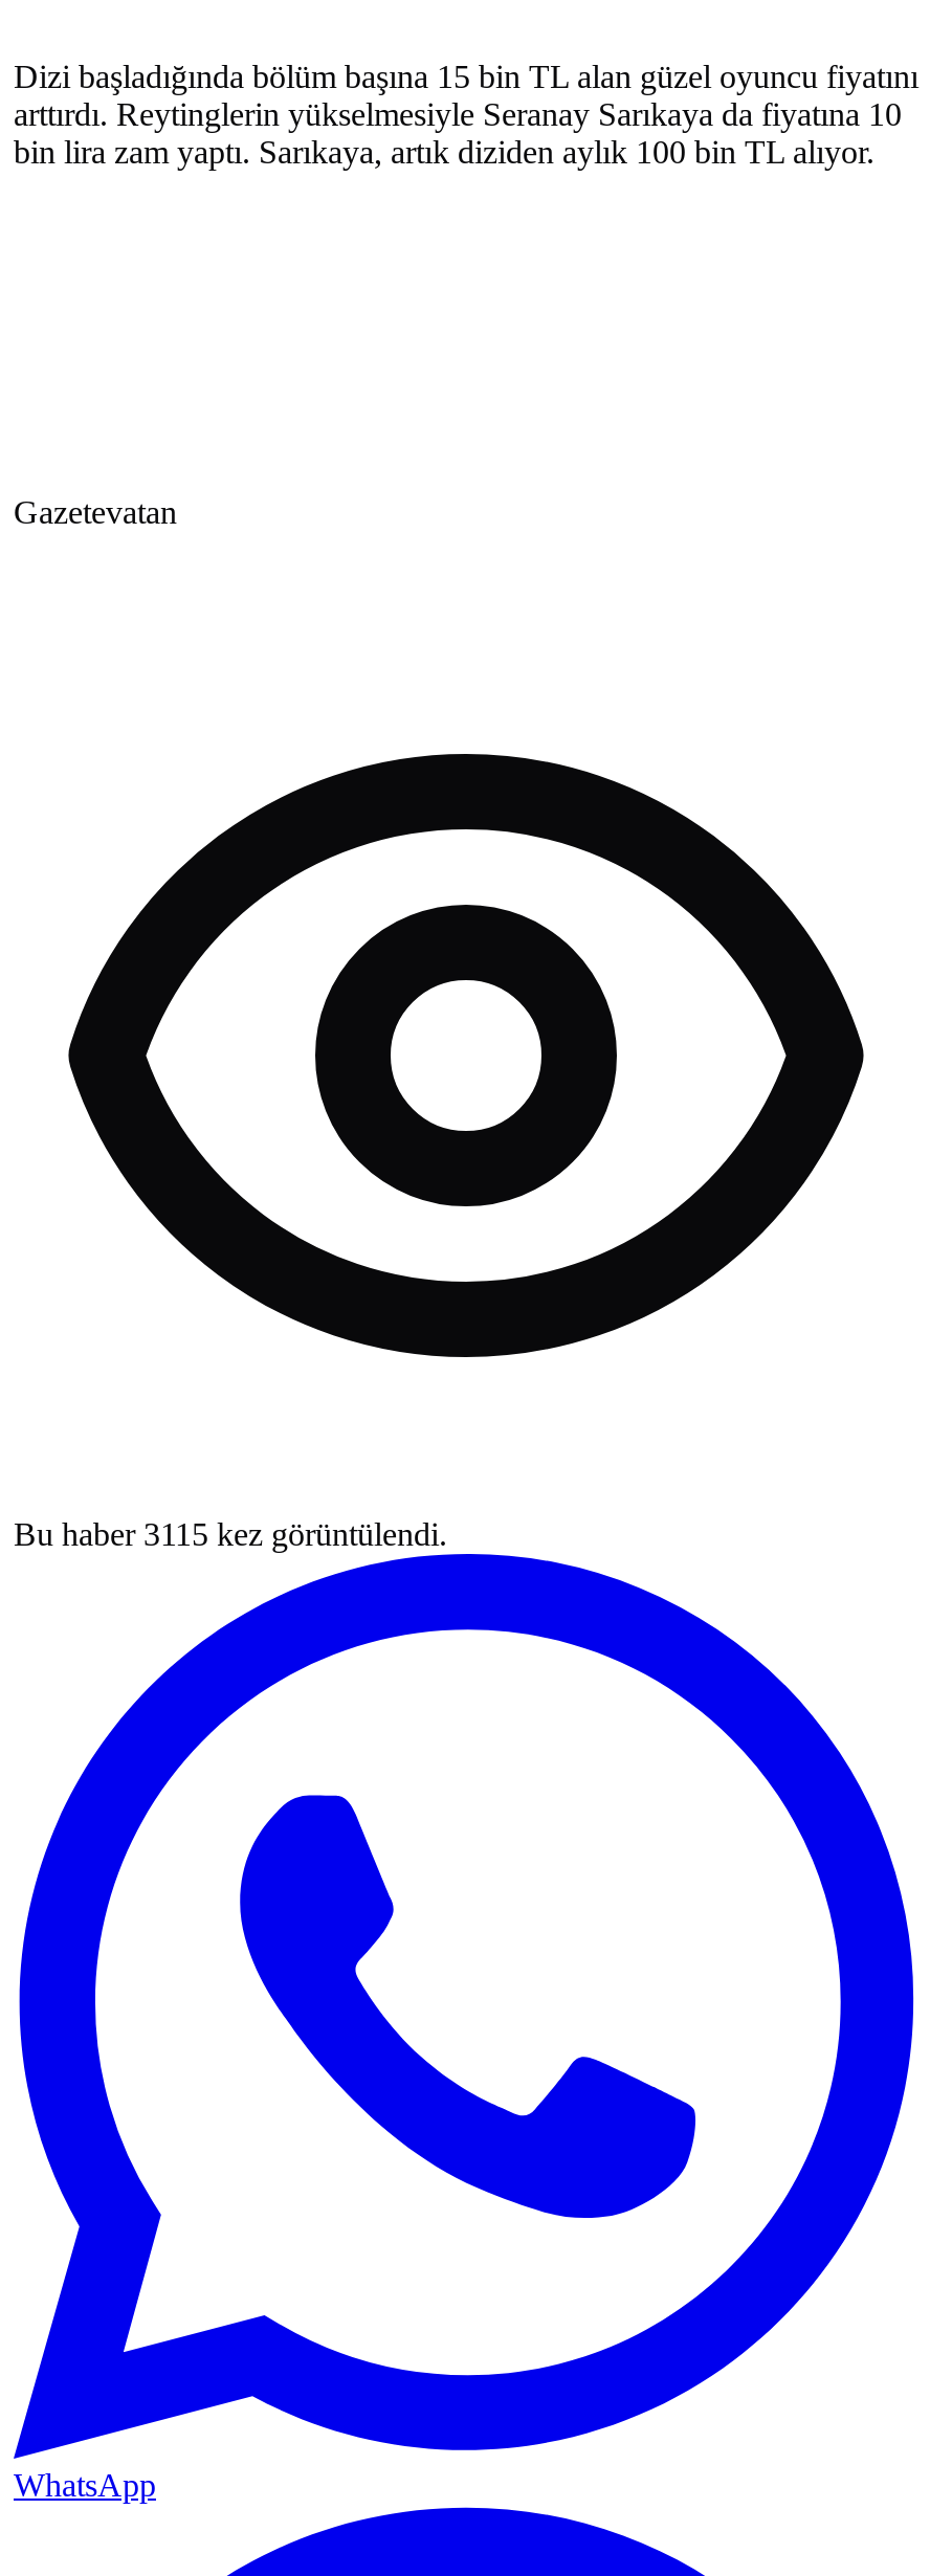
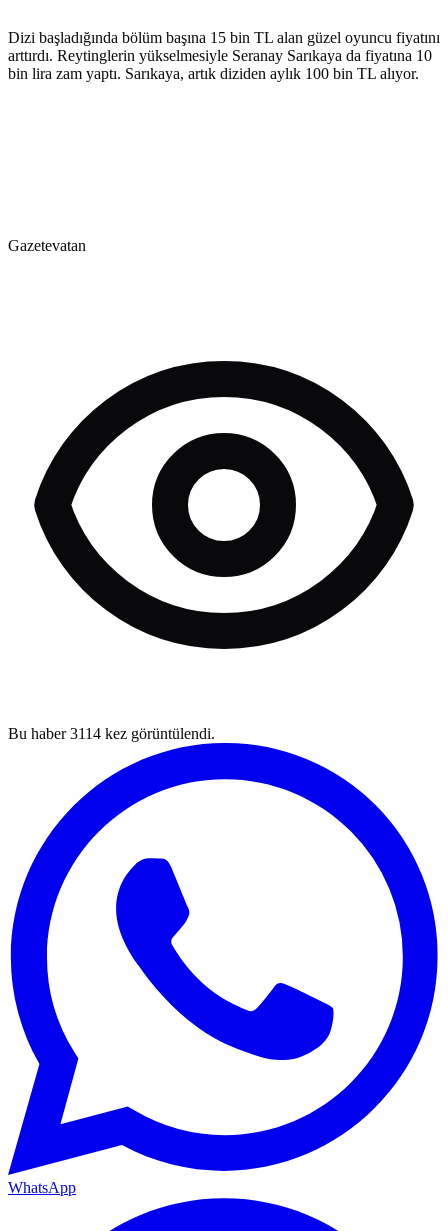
- Bu haber 3115 kez görüntülendi.
+ Bu haber 3114 kez görüntülendi.
